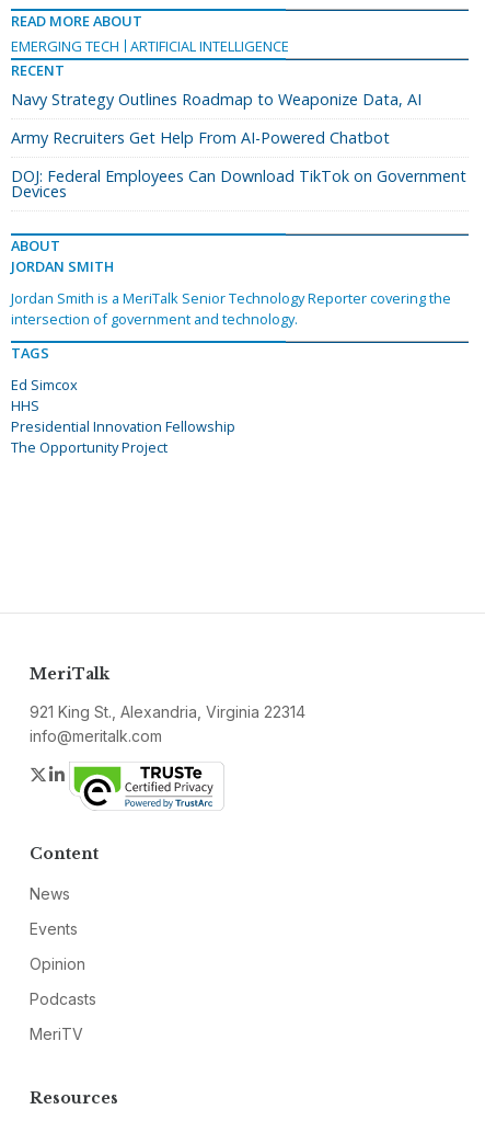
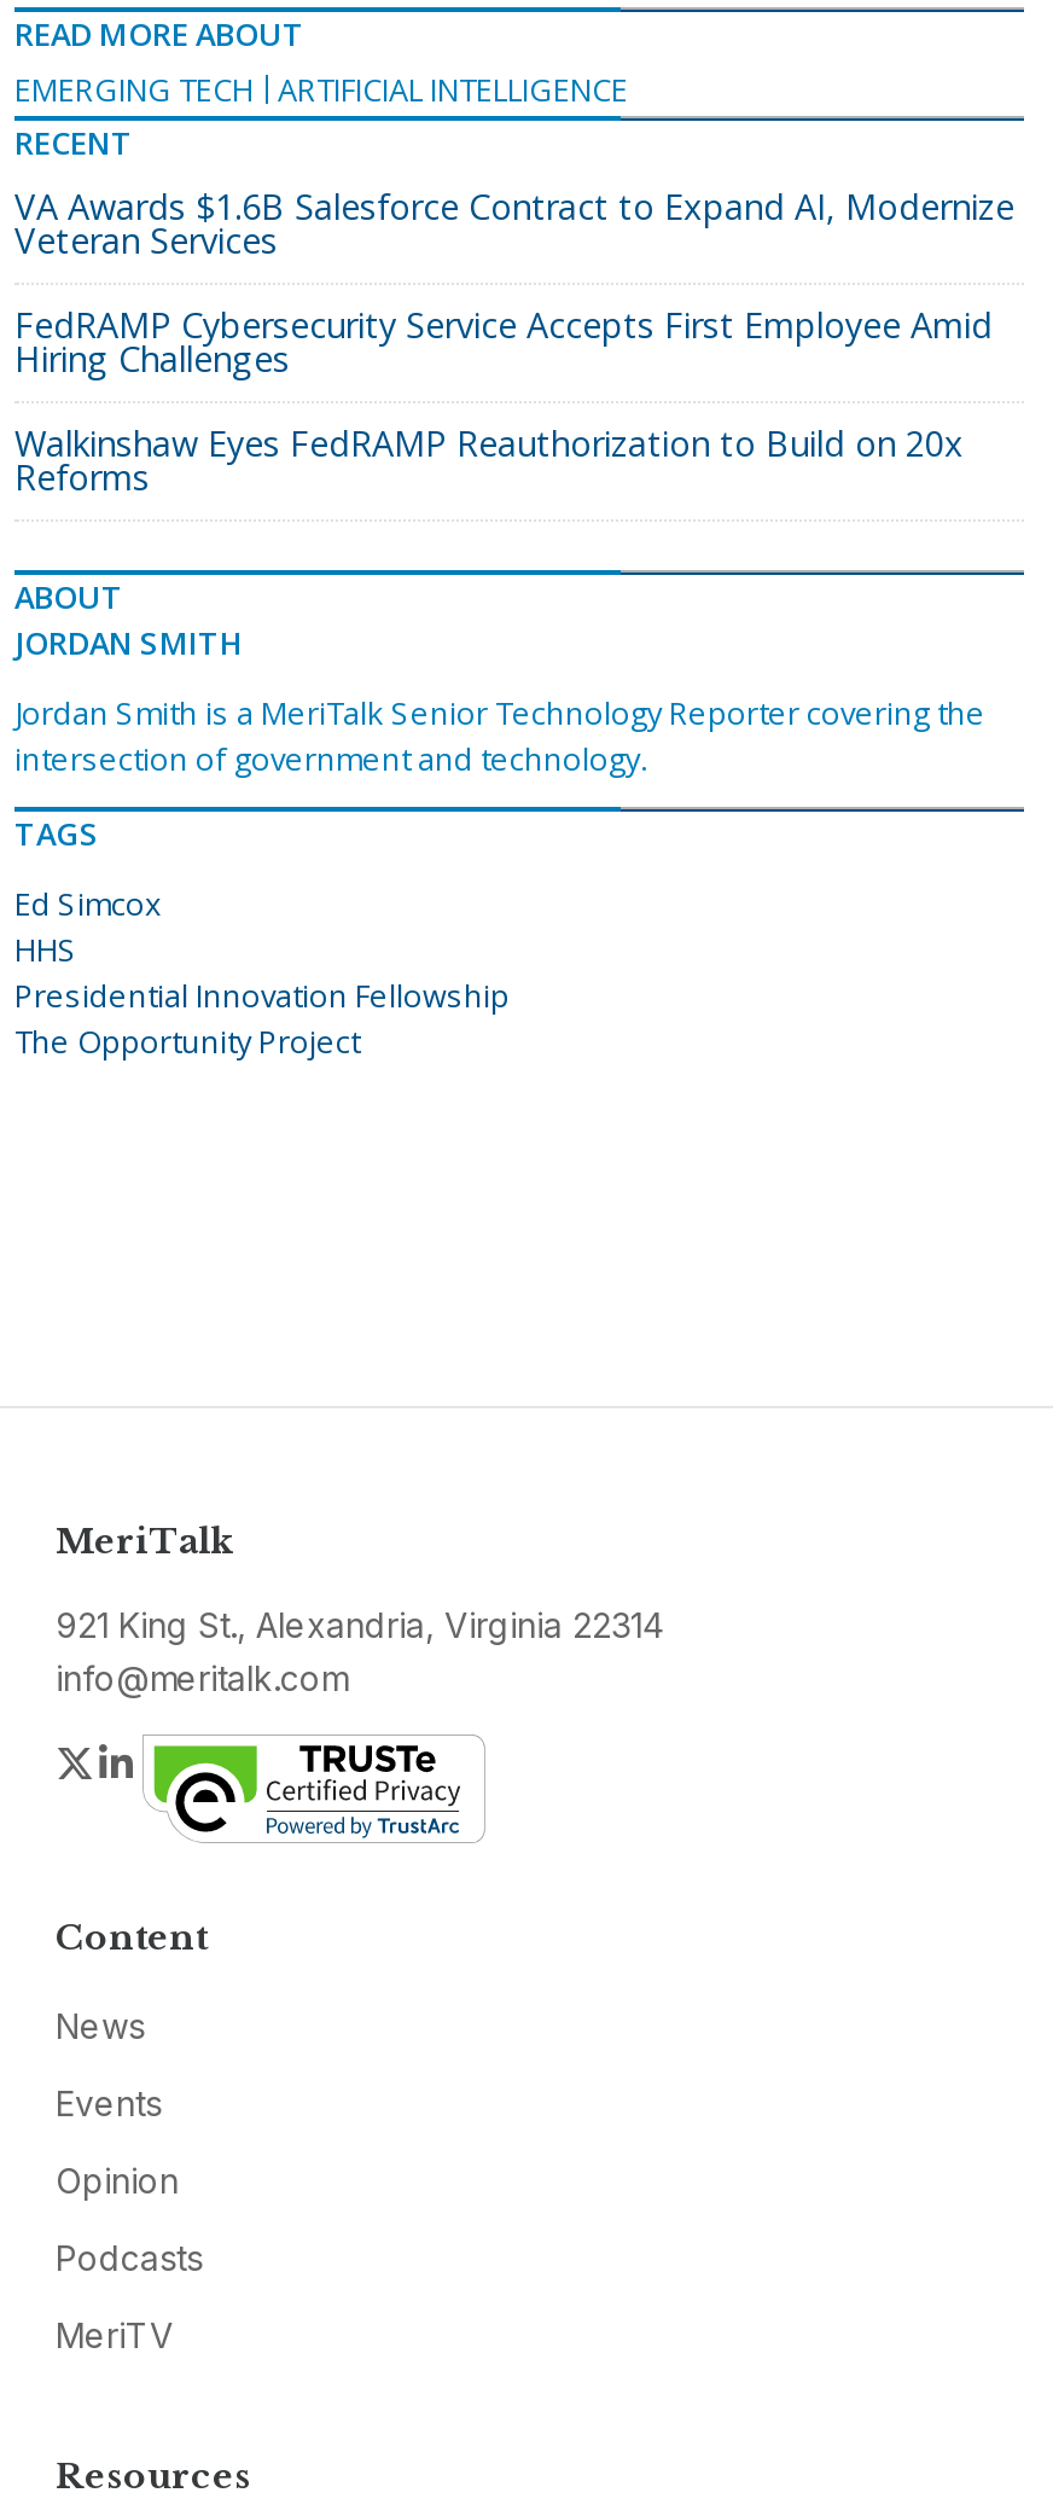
- Navy Strategy Outlines Roadmap to Weaponize Data, AI
+ VA Awards $1.6B Salesforce Contract to Expand AI, Modernize
+ Veteran Services

- Army Recruiters Get Help From AI-Powered Chatbot
+ FedRAMP Cybersecurity Service Accepts First Employee Amid
+ Hiring Challenges

- DOJ: Federal Employees Can Download TikTok on Government
- Devices
+ Walkinshaw Eyes FedRAMP Reauthorization to Build on 20x
+ Reforms
